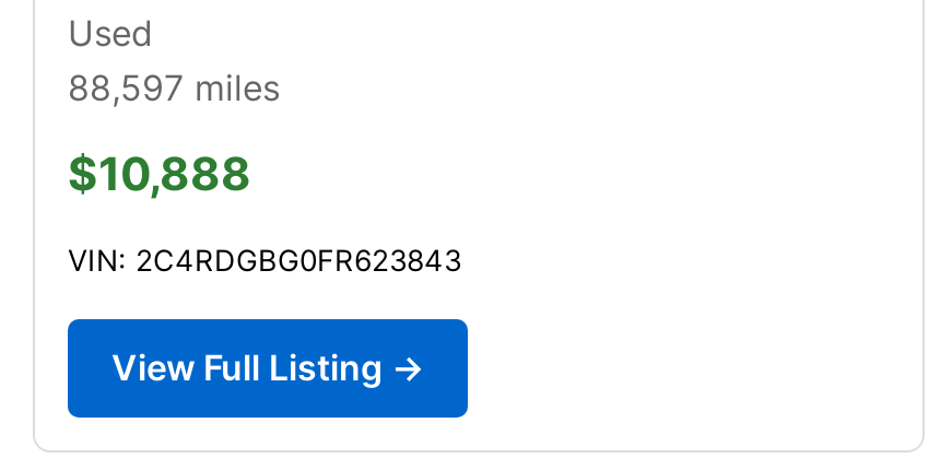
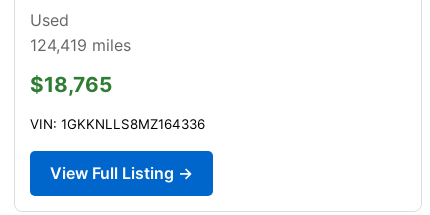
- 88,597 miles
+ 124,419 miles

- $10,888
+ $18,765

- VIN: 2C4RDGBG0FR623843
+ VIN: 1GKKNLLS8MZ164336
